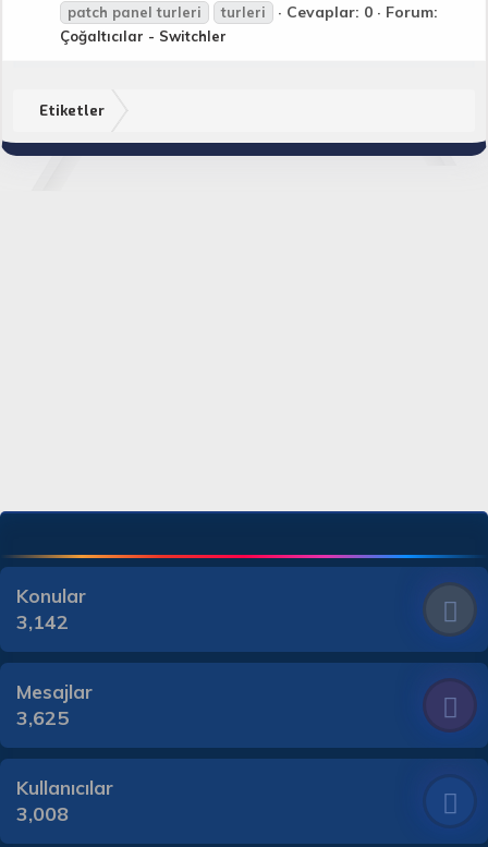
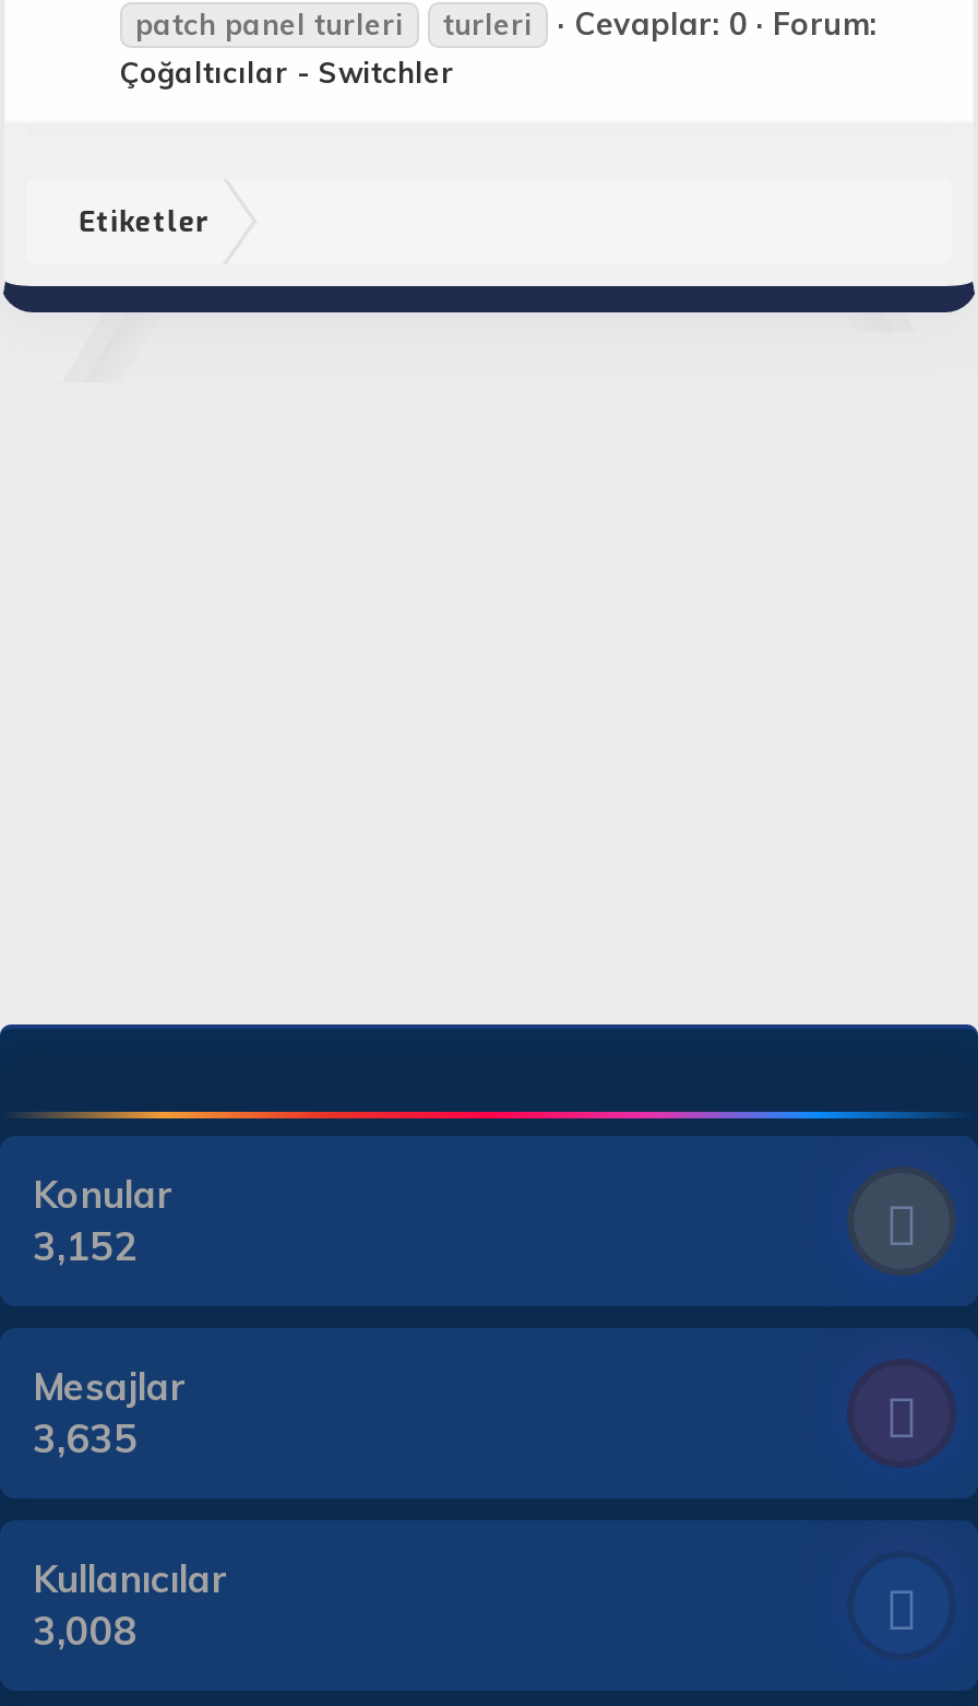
- 3,142
+ 3,152

- 3,625
+ 3,635
